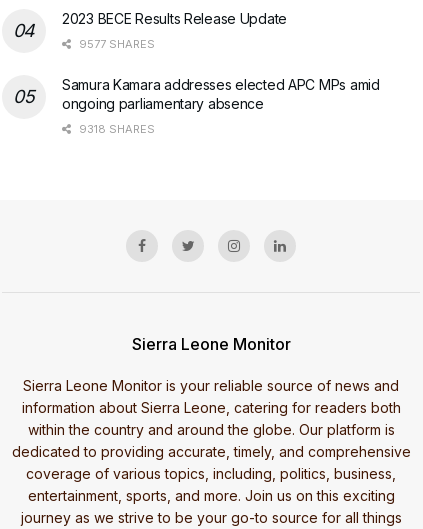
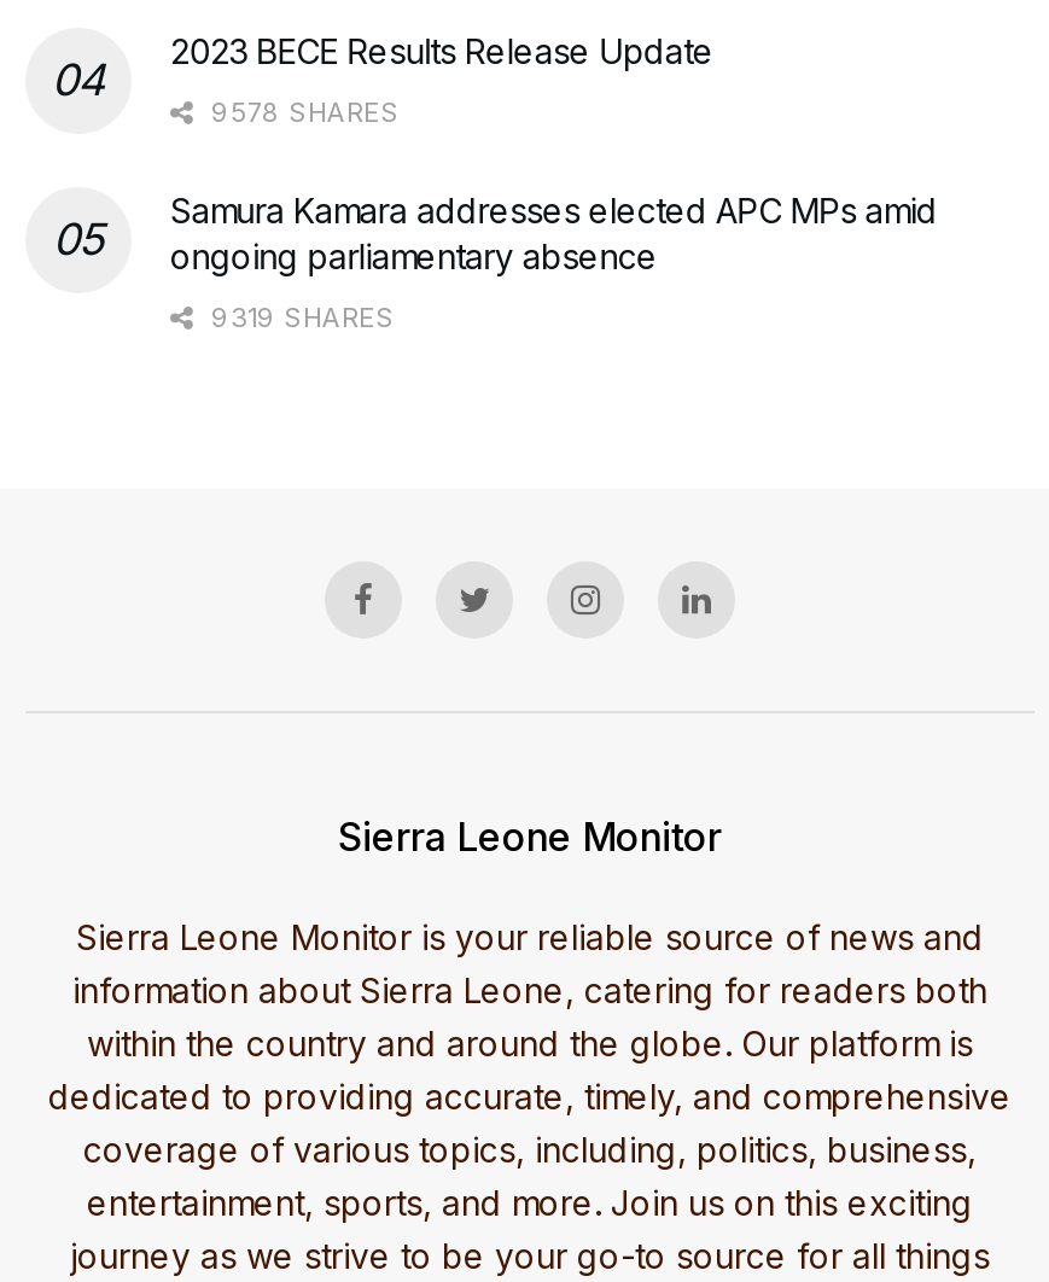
- 9577 SHARES
+ 9578 SHARES

- 9318 SHARES
+ 9319 SHARES
